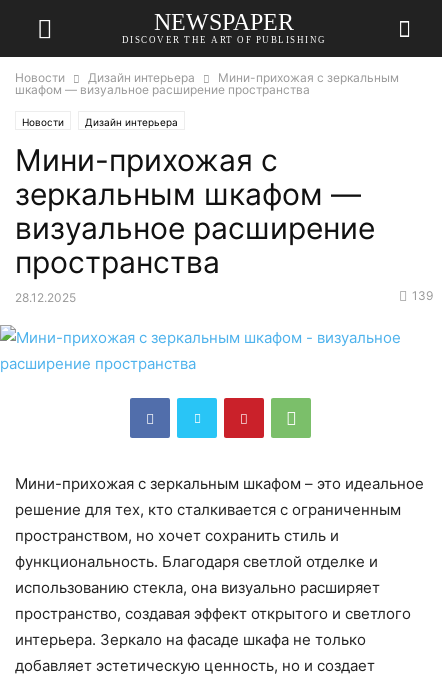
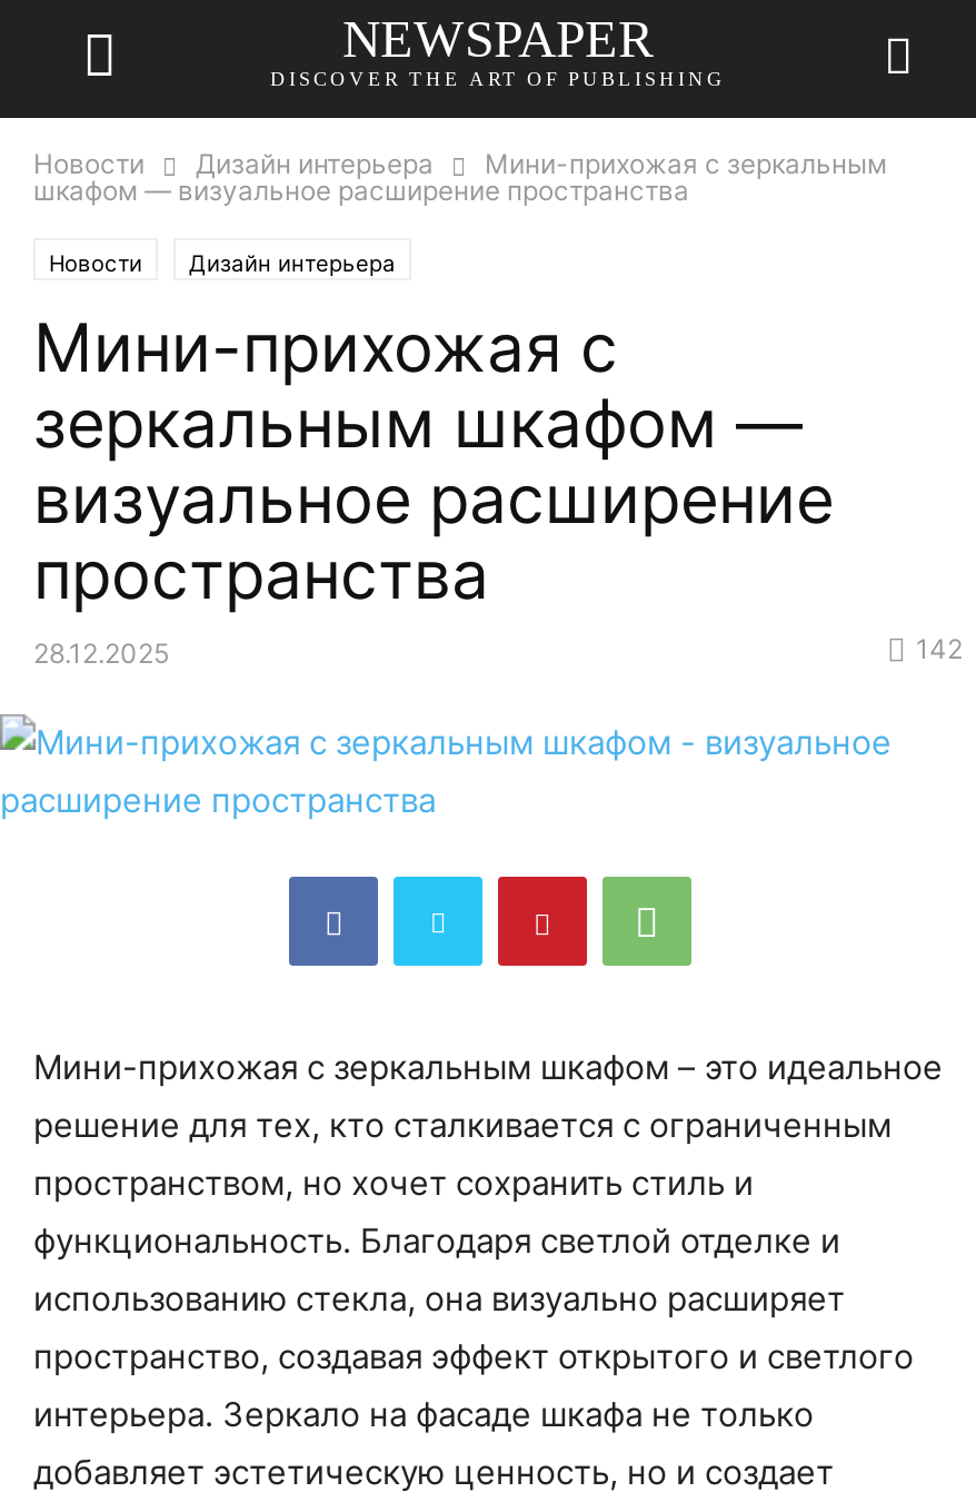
- 139
+ 142
